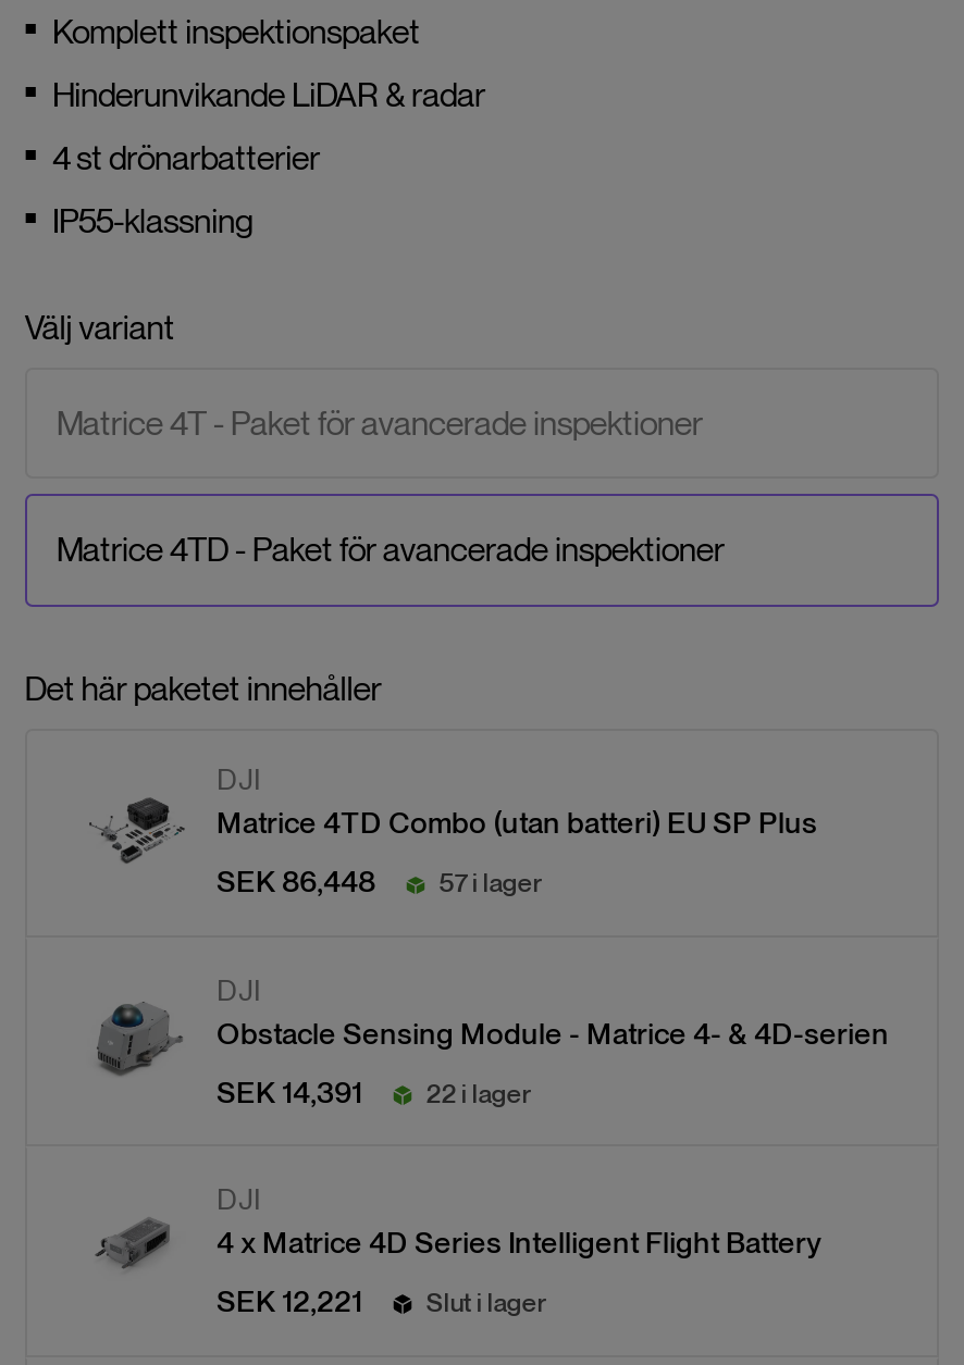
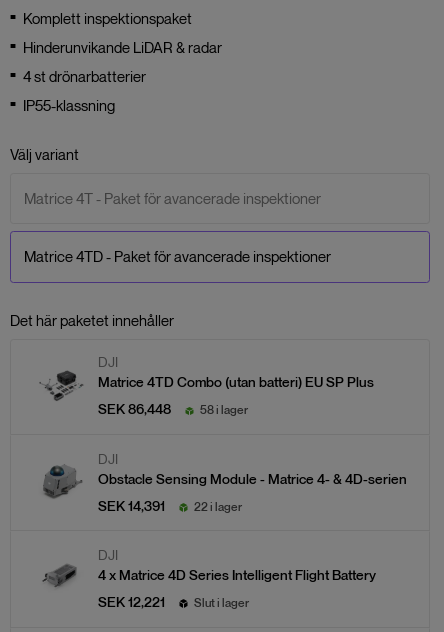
- SEK 86,448 57 i lager
+ SEK 86,448 58 i lager
